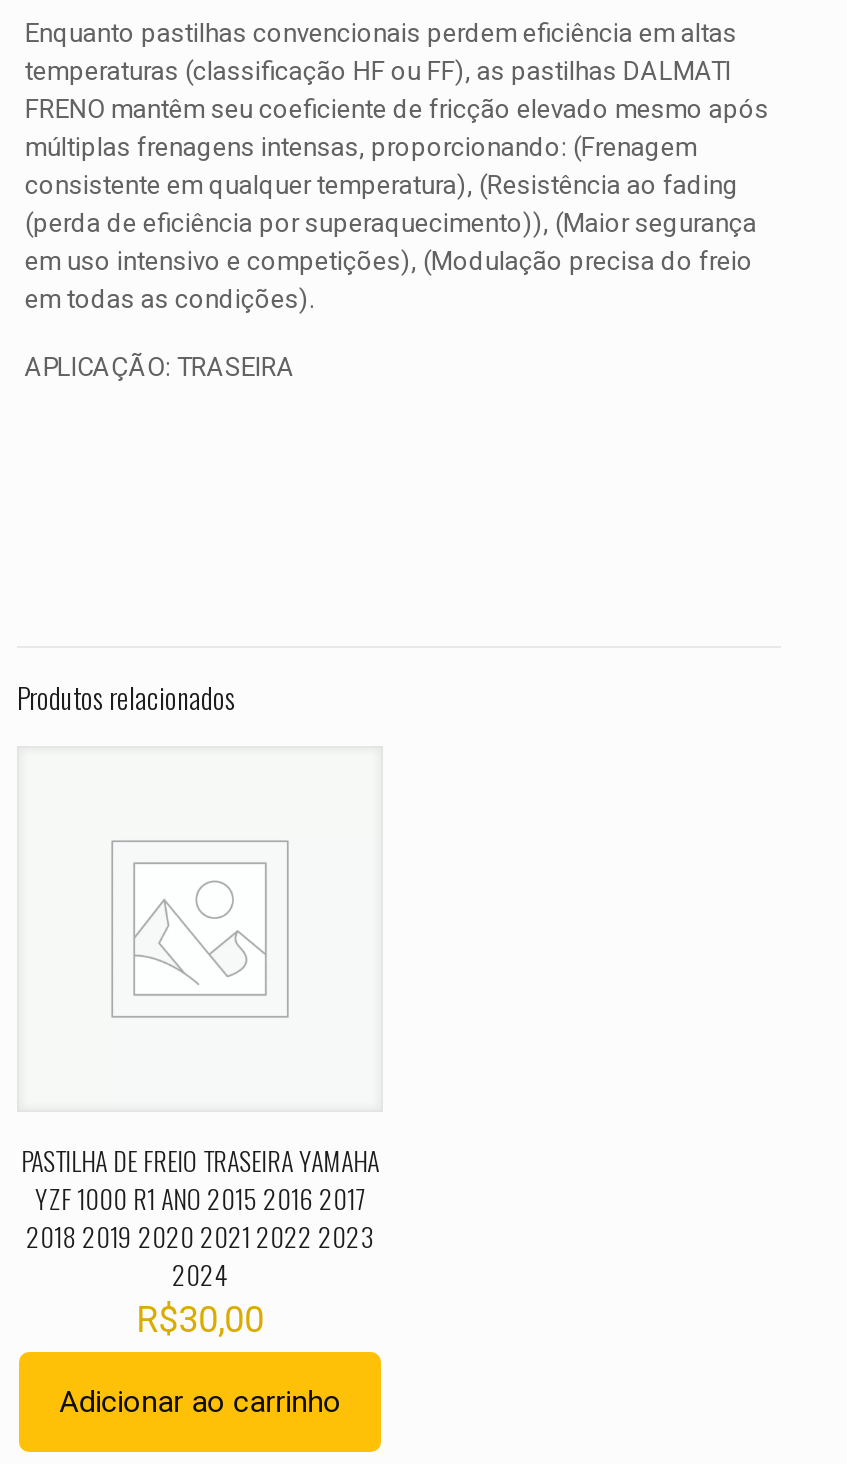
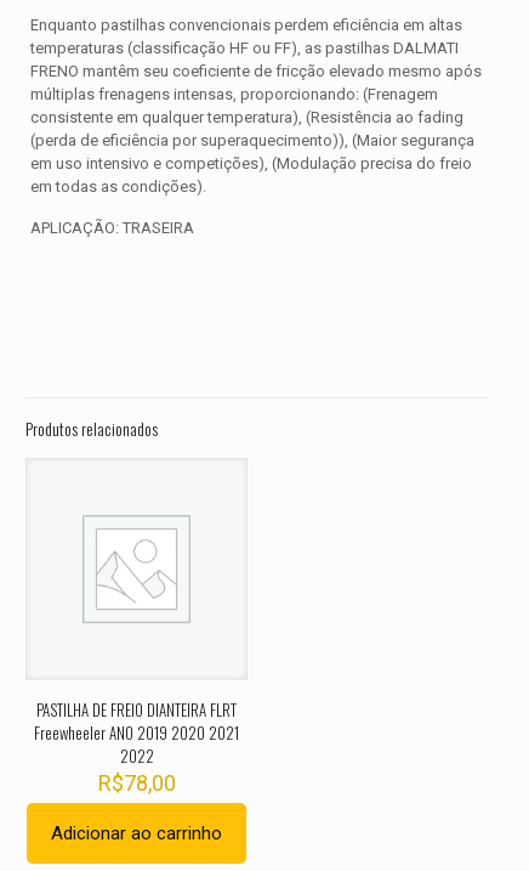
- PASTILHA DE FREIO TRASEIRA YAMAHA
- YZF 1000 R1 ANO 2015 2016 2017
- 2018 2019 2020 2021 2022 2023
- 2024
- R$30,00
+ PASTILHA DE FREIO DIANTEIRA FLRT
+ Freewheeler ANO 2019 2020 2021
+ 2022
+ R$78,00
